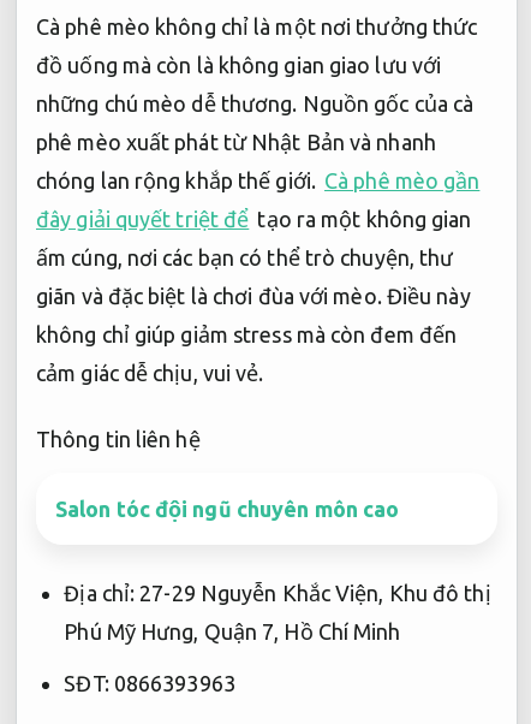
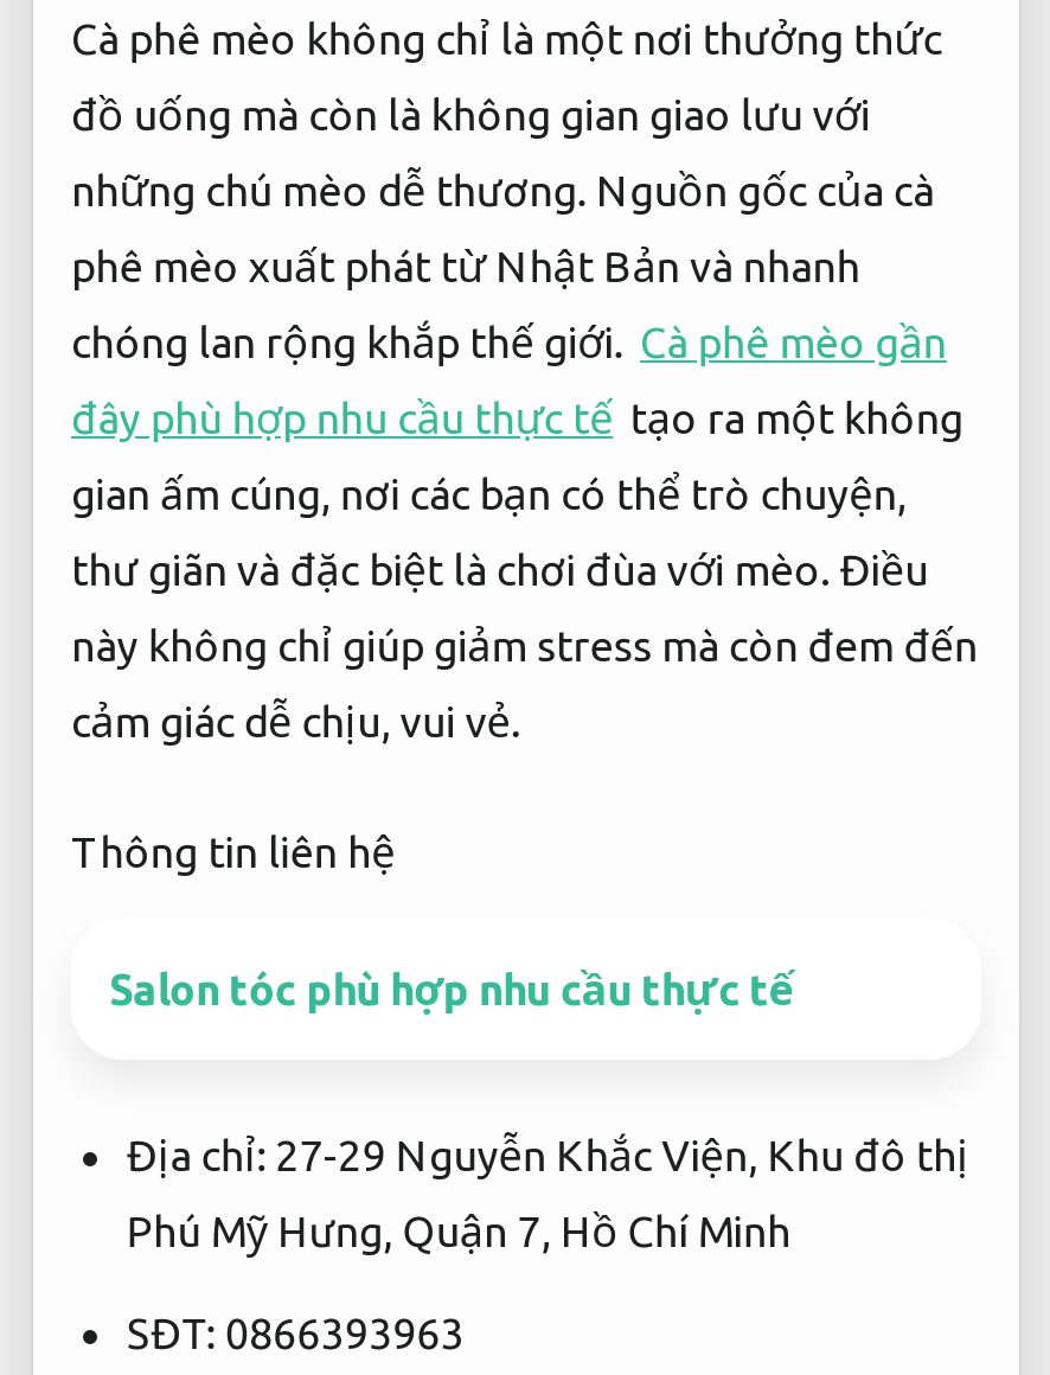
- đây giải quyết triệt để tạo ra một không gian
+ đây phù hợp nhu cầu thực tế tạo ra một không

- ấm cúng, nơi các bạn có thể trò chuyện, thư
+ gian ấm cúng, nơi các bạn có thể trò chuyện,

- giãn và đặc biệt là chơi đùa với mèo. Điều này
+ thư giãn và đặc biệt là chơi đùa với mèo. Điều

- không chỉ giúp giảm stress mà còn đem đến
+ này không chỉ giúp giảm stress mà còn đem đến

- Salon tóc đội ngũ chuyên môn cao
+ Salon tóc phù hợp nhu cầu thực tế
